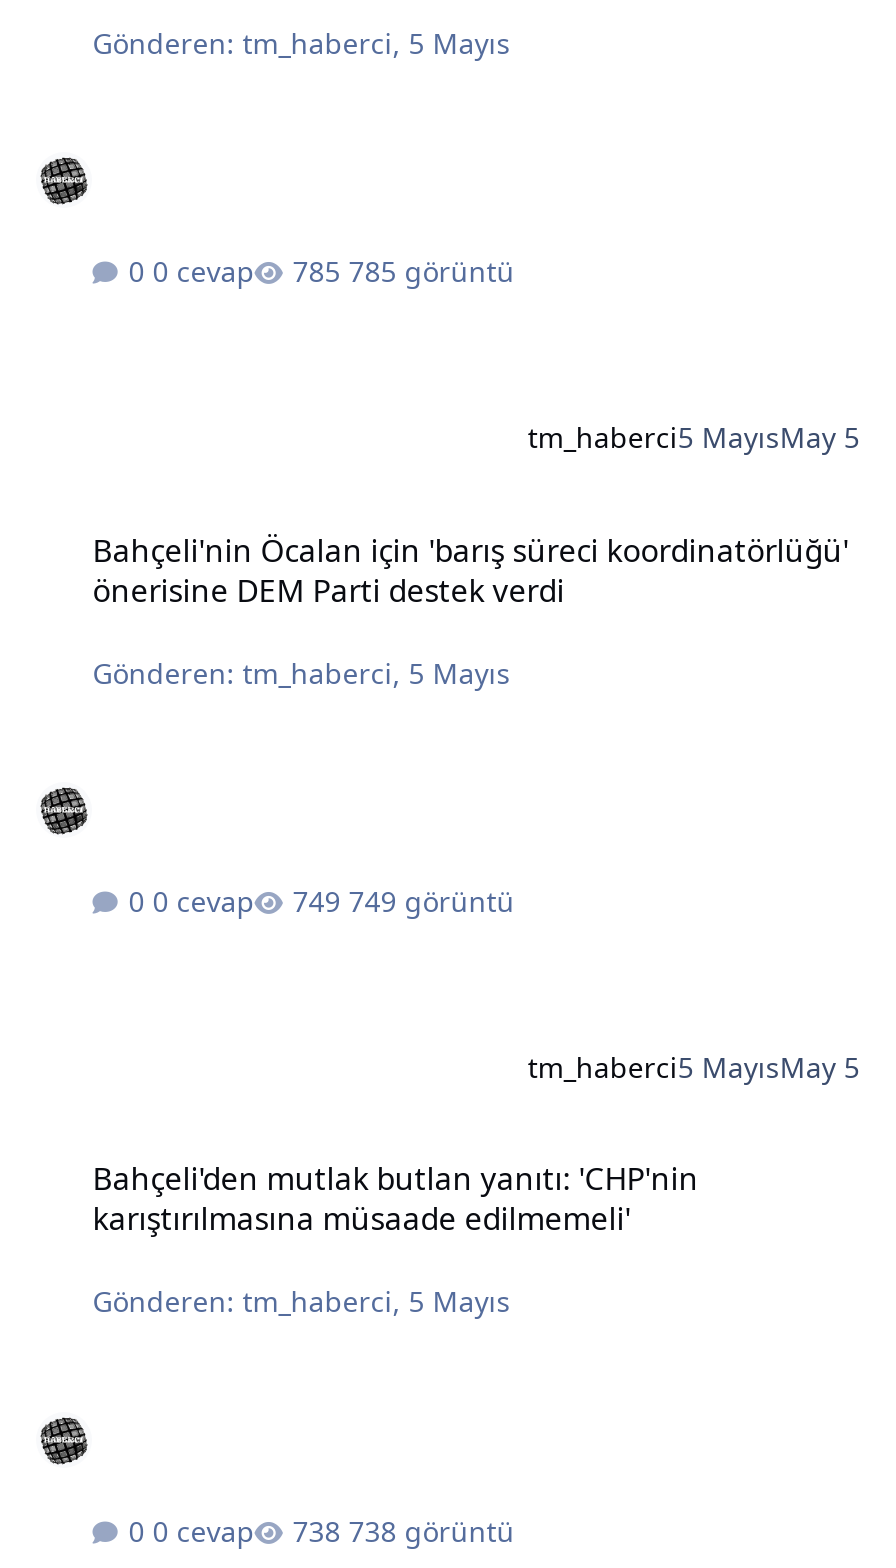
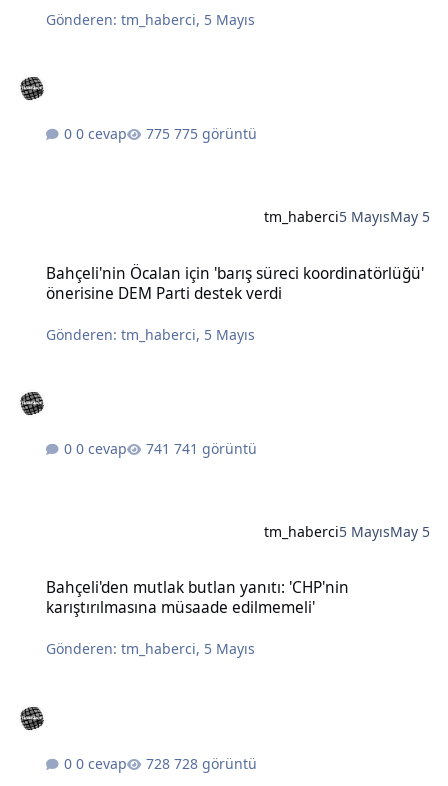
- 785 görüntü
+ 775 görüntü

- 749 görüntü
+ 741 görüntü

- 738 görüntü
+ 728 görüntü
